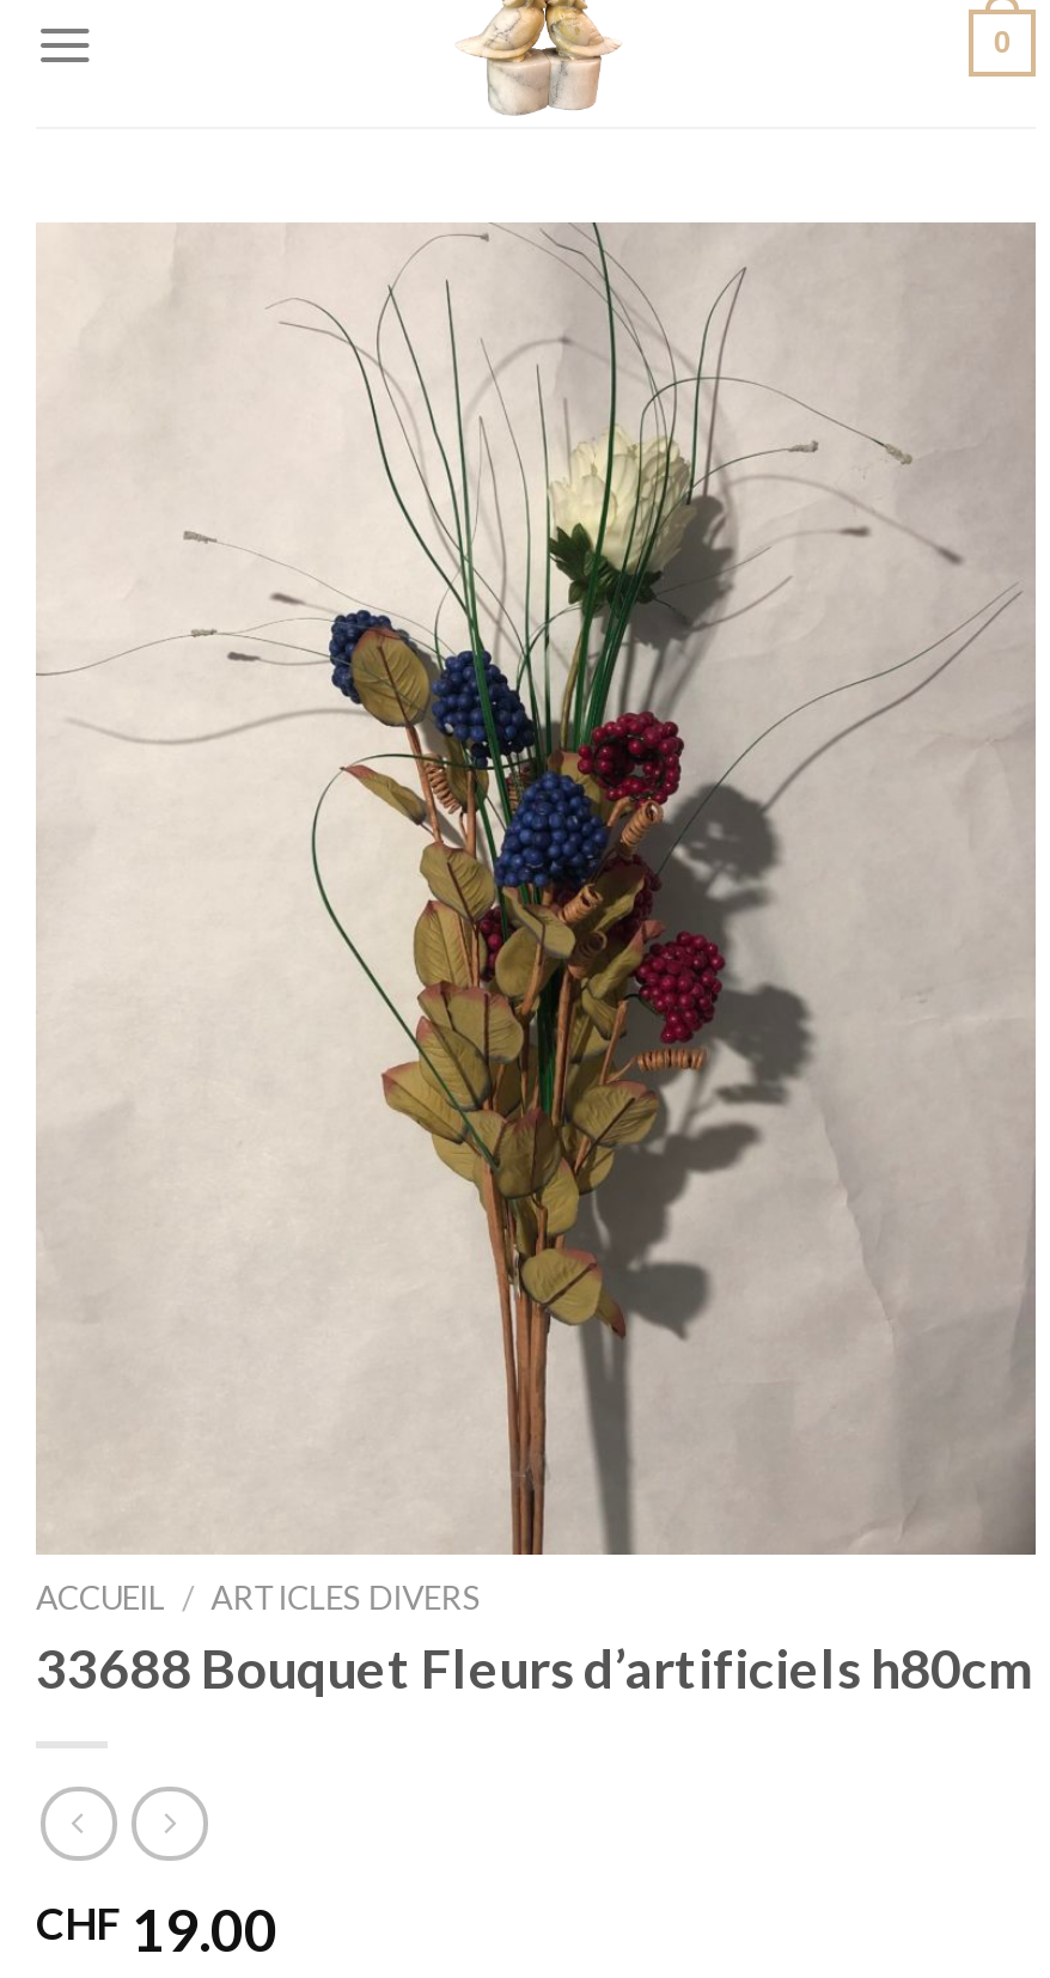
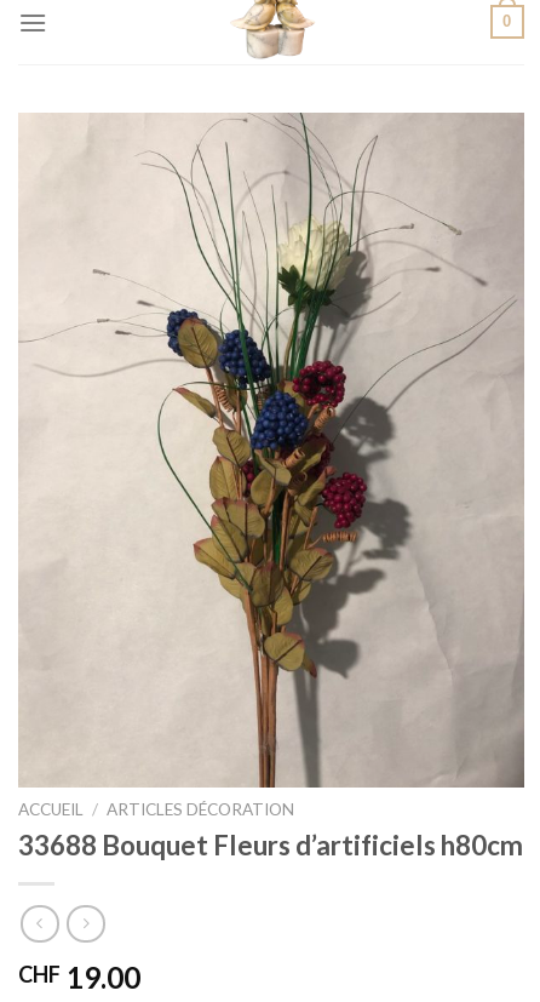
- ACCUEIL / ARTICLES DIVERS
+ ACCUEIL / ARTICLES DÉCORATION
